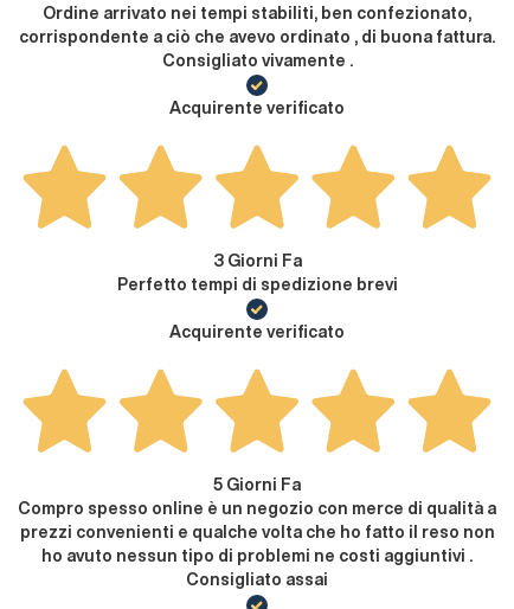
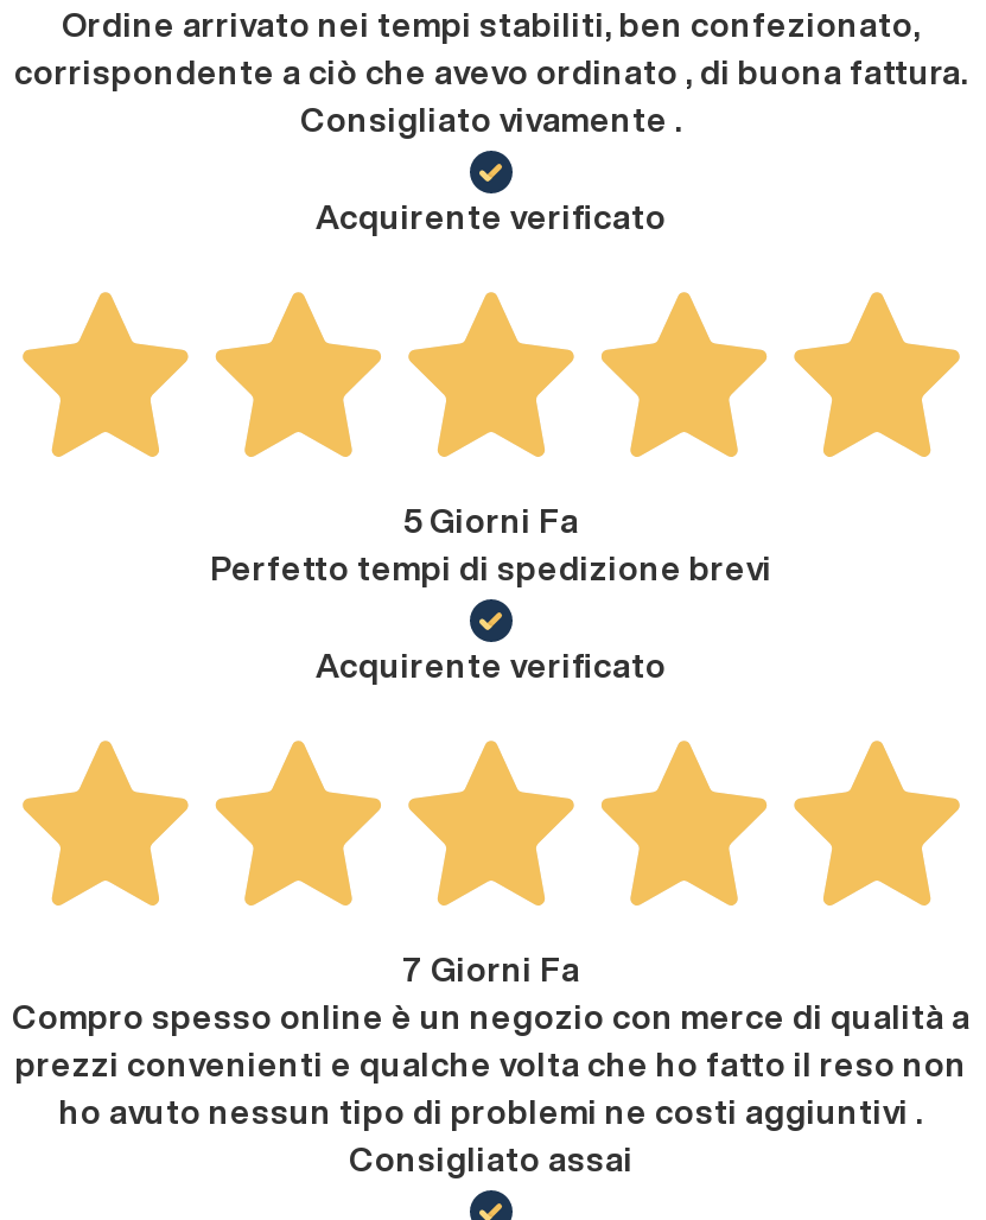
- 3 Giorni Fa
+ 5 Giorni Fa

- 5 Giorni Fa
+ 7 Giorni Fa
